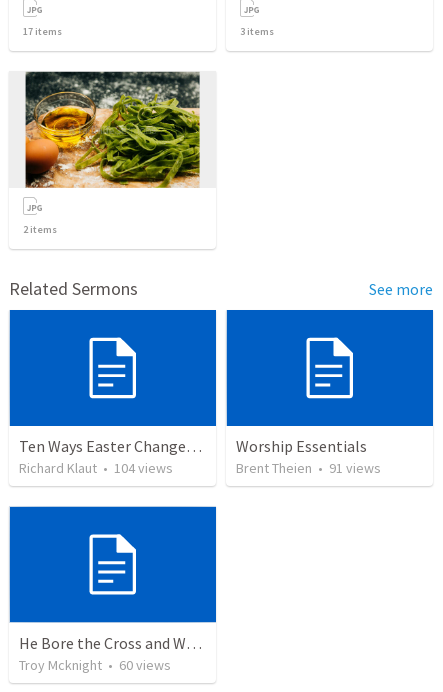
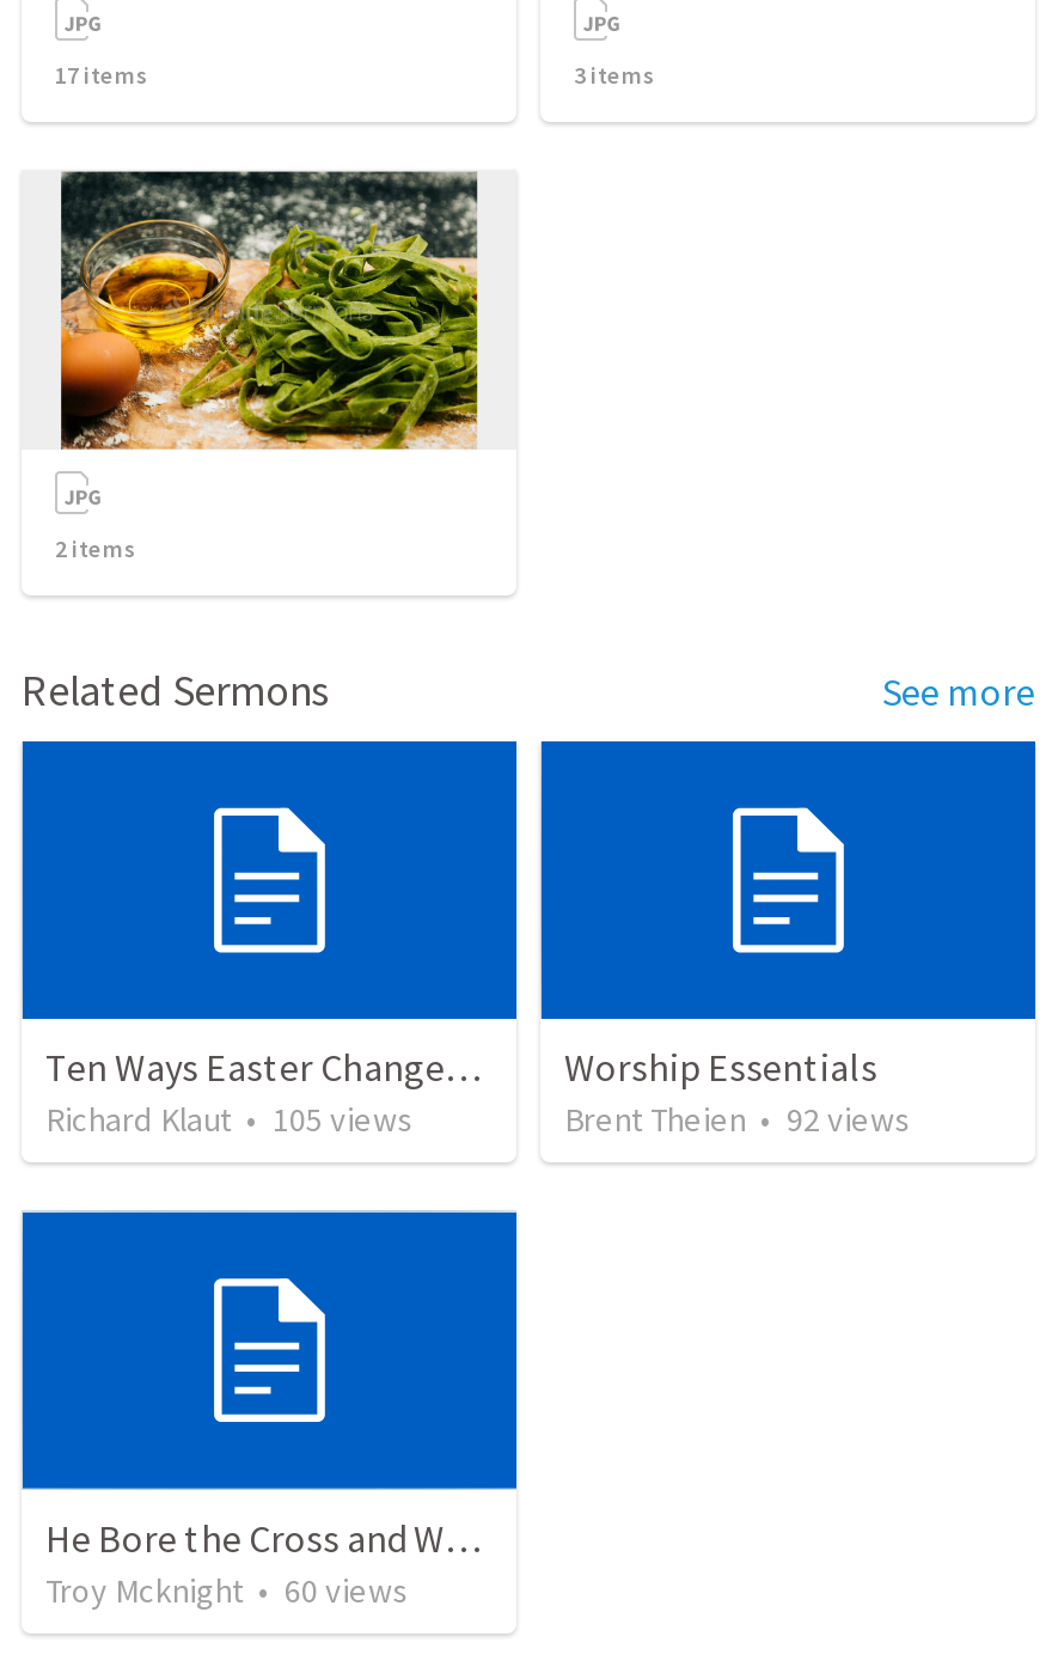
- Richard Klaut • 104 views
+ Richard Klaut • 105 views

- Brent Theien • 91 views
+ Brent Theien • 92 views
